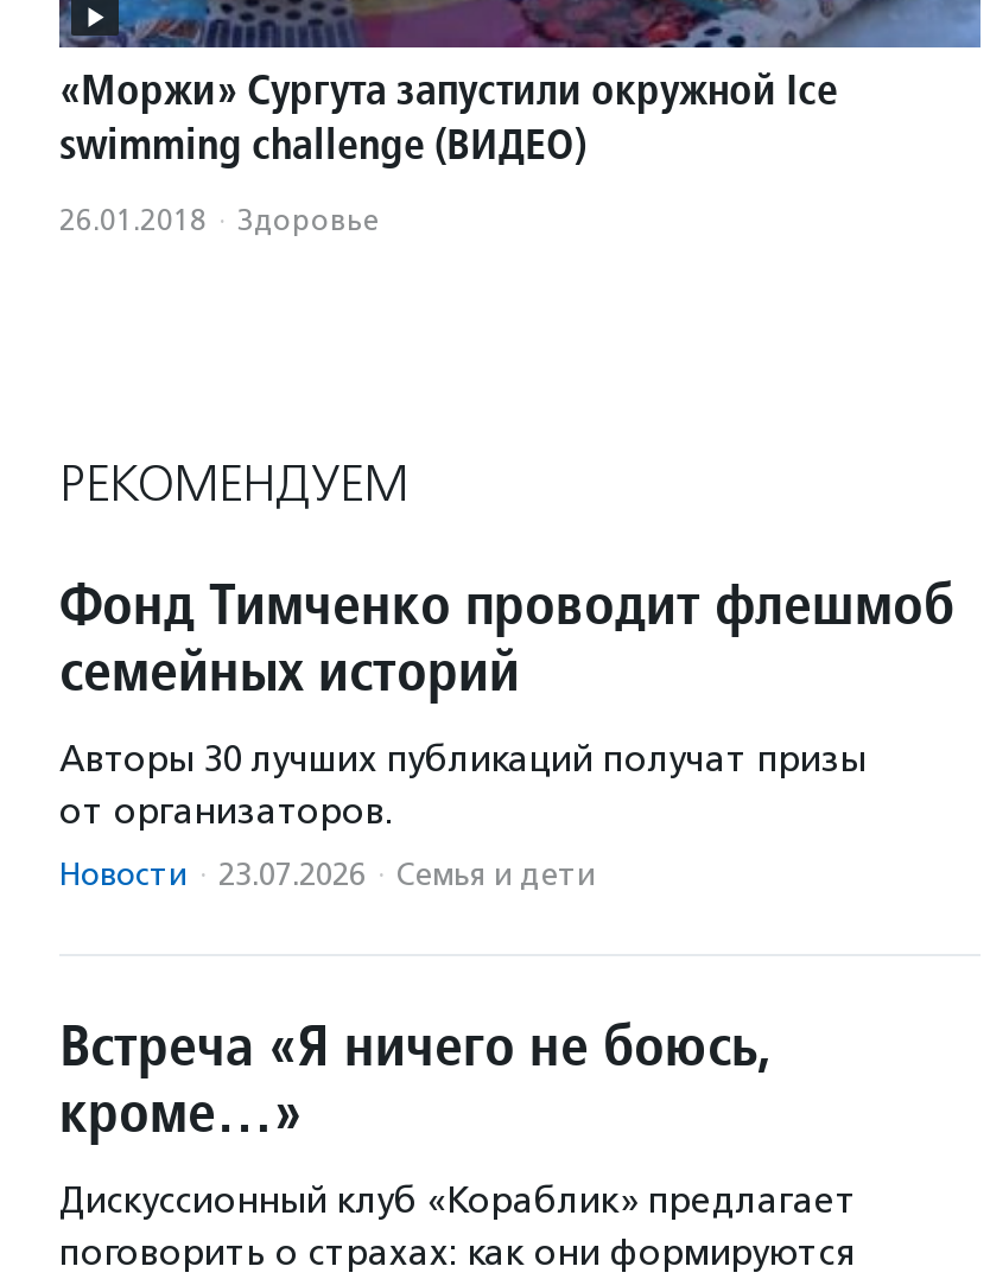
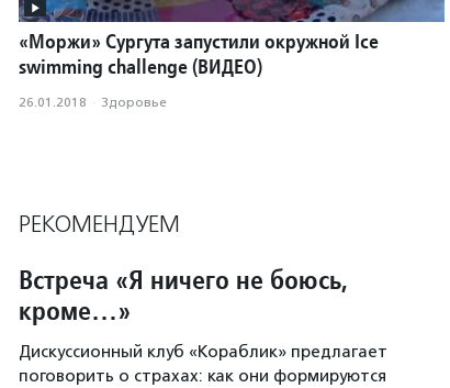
- Фонд Тимченко проводит флешмоб
- семейных историй
- Авторы 30 лучших публикаций получат призы
- от организаторов.
- Новости · 23.07.2026 · Семья и дети
